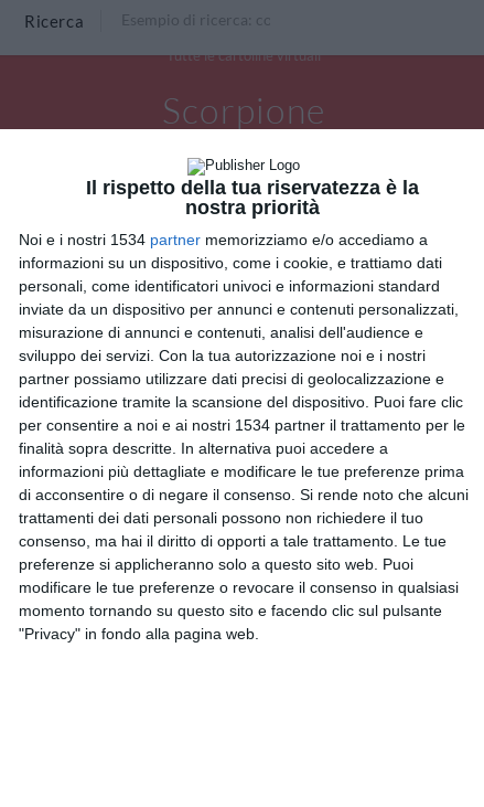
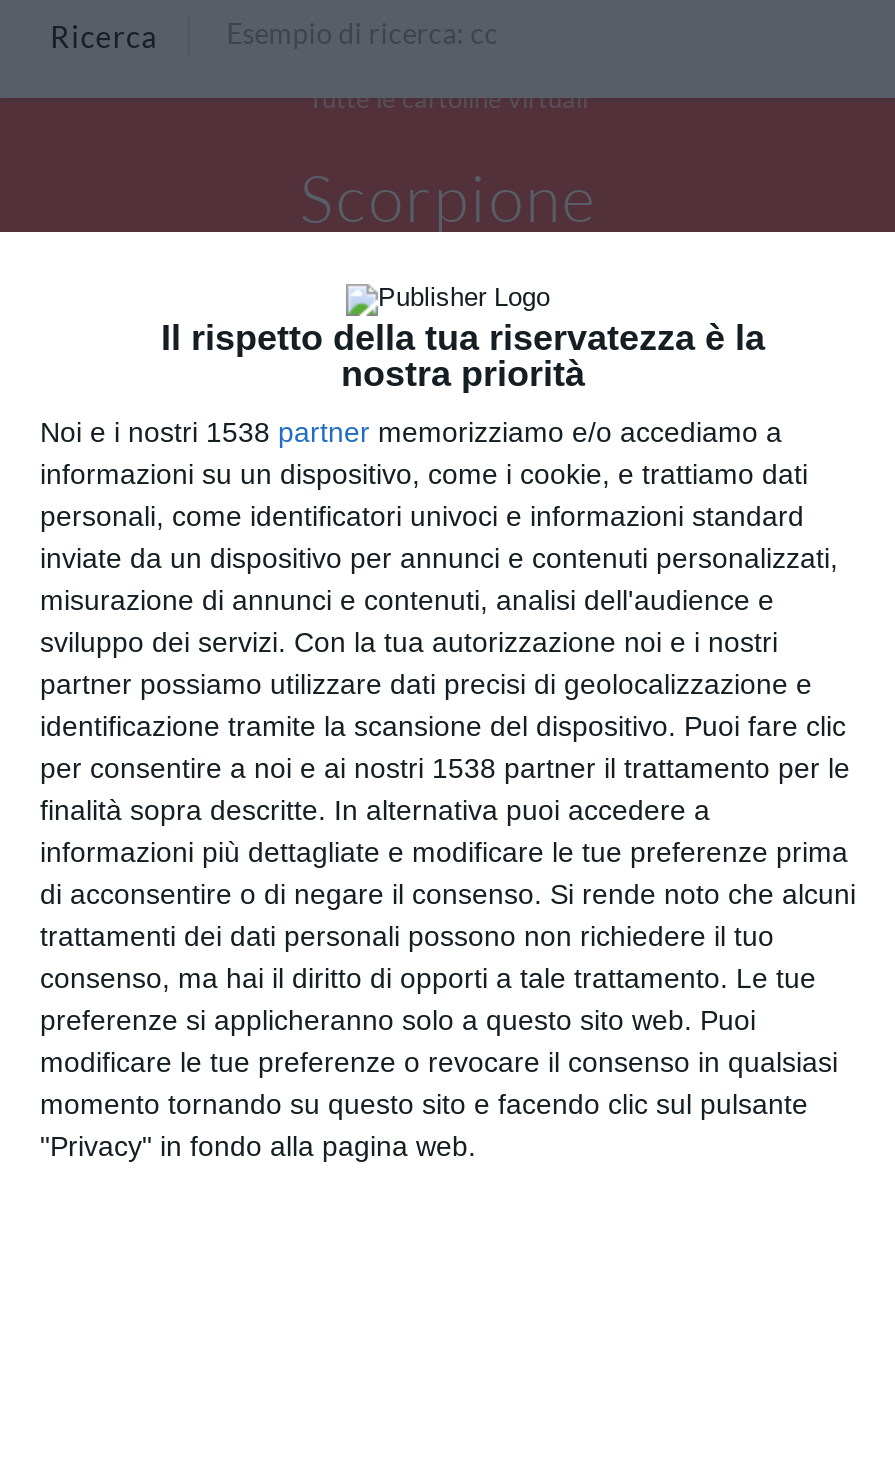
- Noi e i nostri 1534 partner memorizziamo e/o accediamo a
+ Noi e i nostri 1538 partner memorizziamo e/o accediamo a

- per consentire a noi e ai nostri 1534 partner il trattamento per le
+ per consentire a noi e ai nostri 1538 partner il trattamento per le
